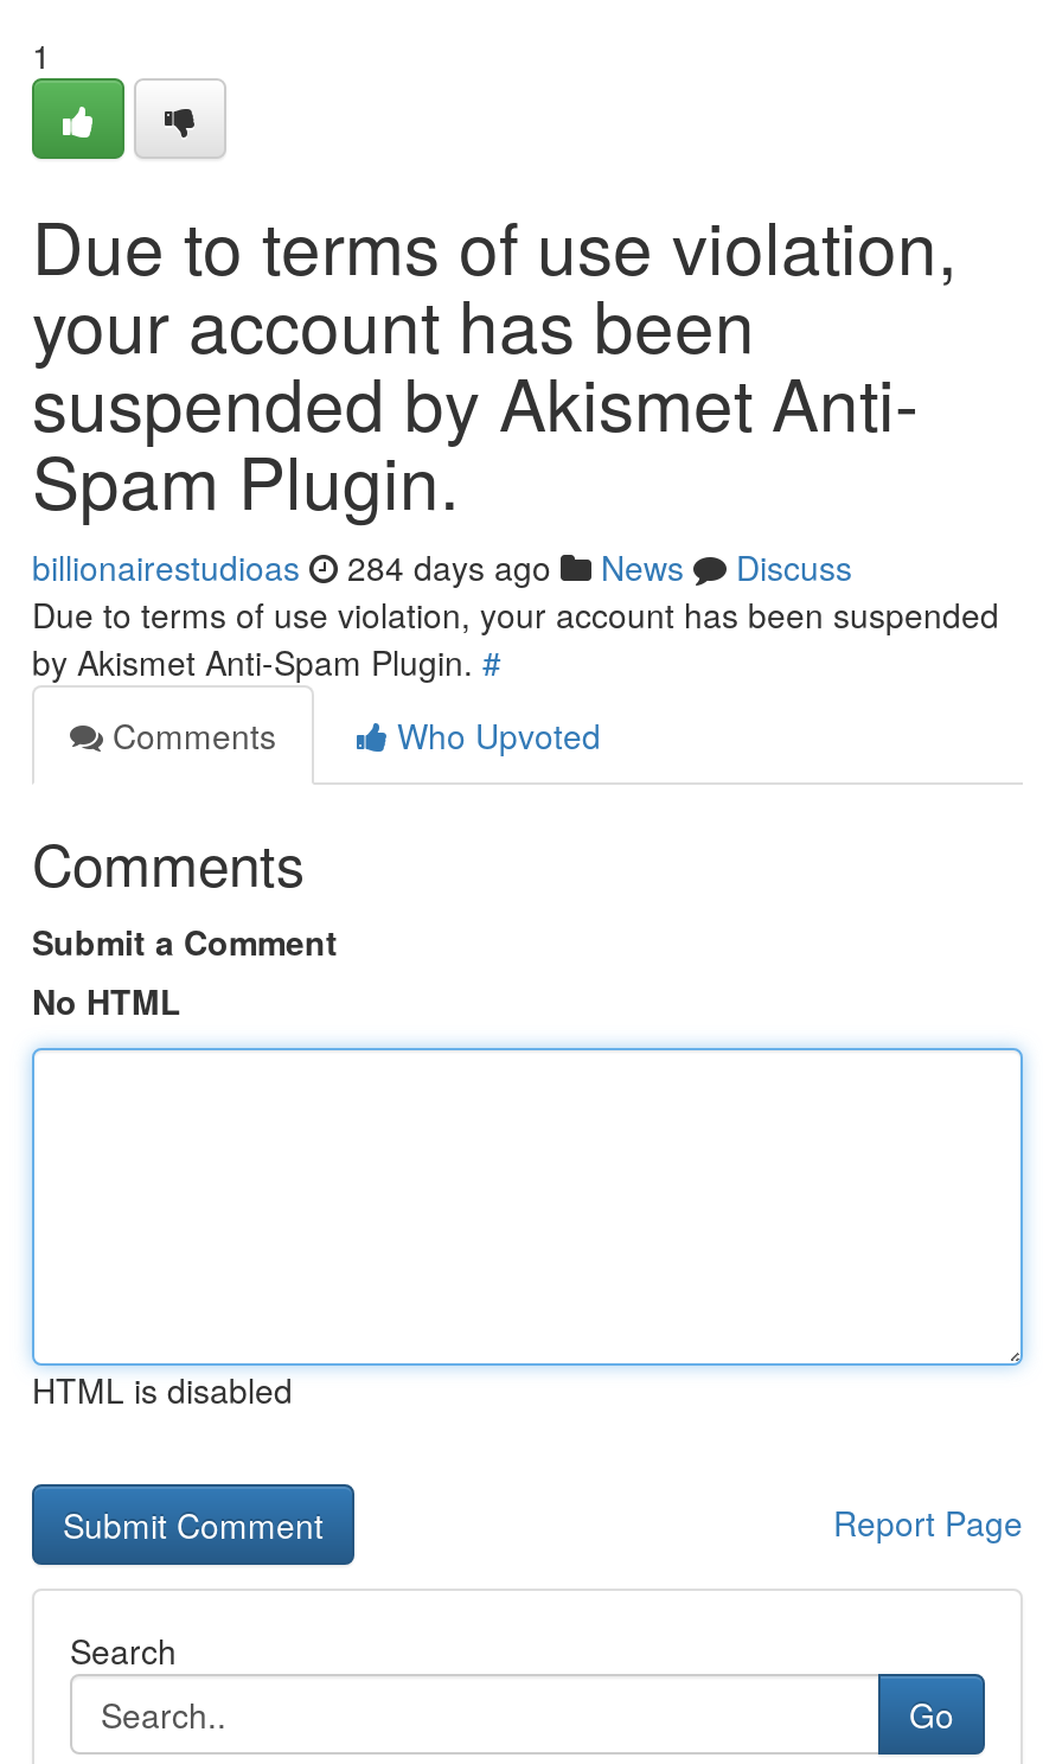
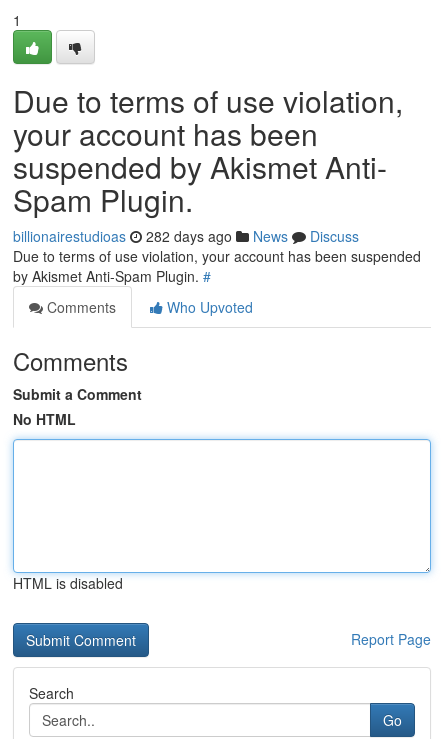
- billionairestudioas 284 days ago News Discuss
+ billionairestudioas 282 days ago News Discuss
